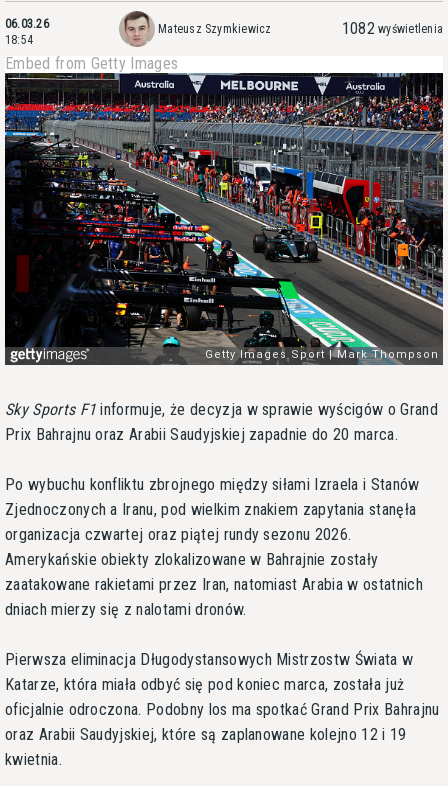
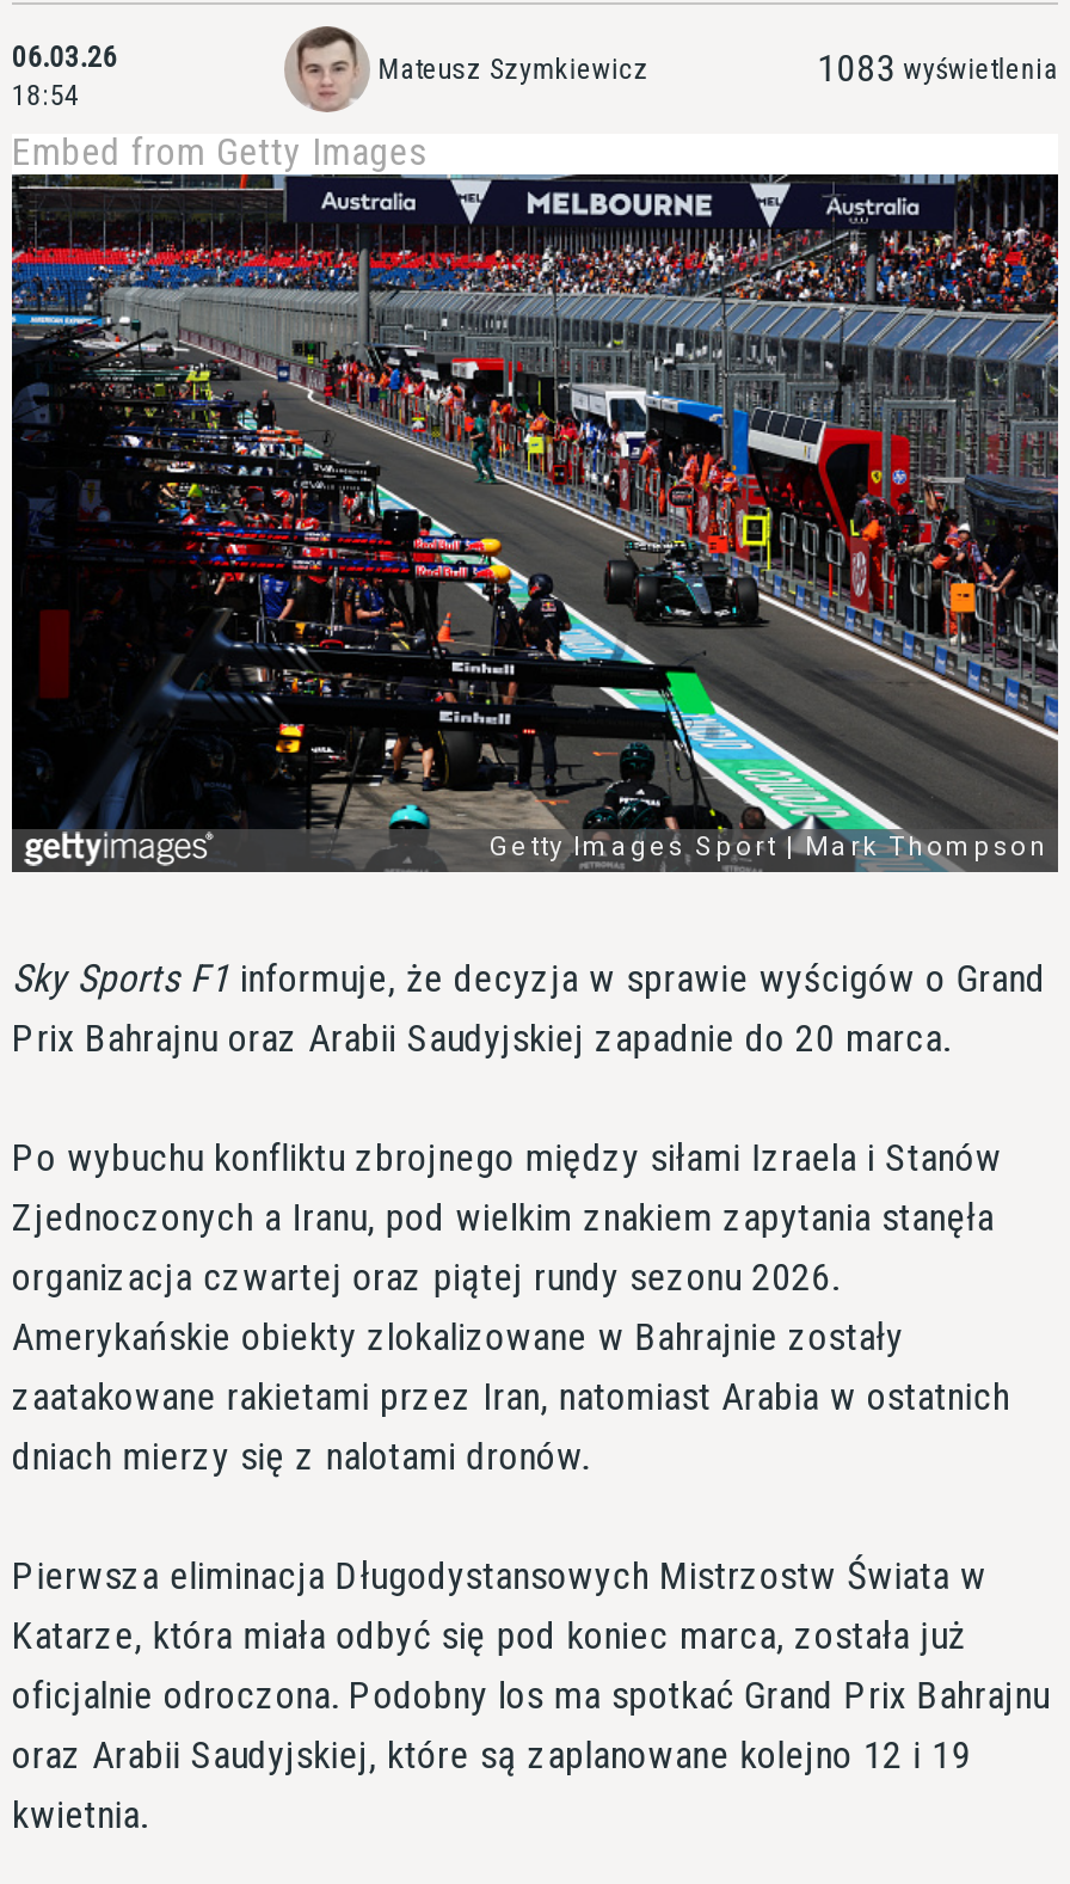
- 1082 wyświetlenia
+ 1083 wyświetlenia
